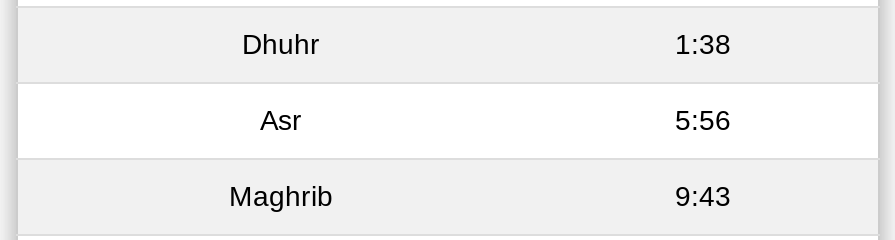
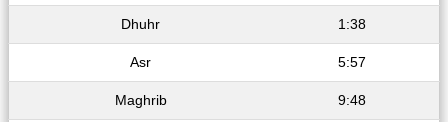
- 5:56
+ 5:57

- 9:43
+ 9:48
